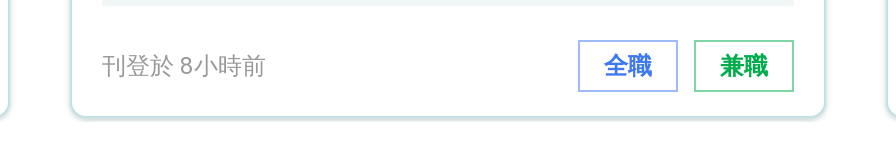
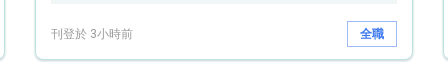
- 刊登於 8小時前
+ 刊登於 3小時前

- 兼職
